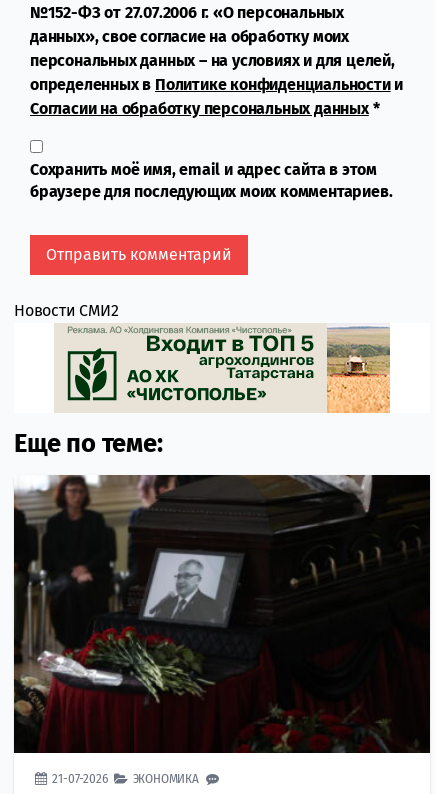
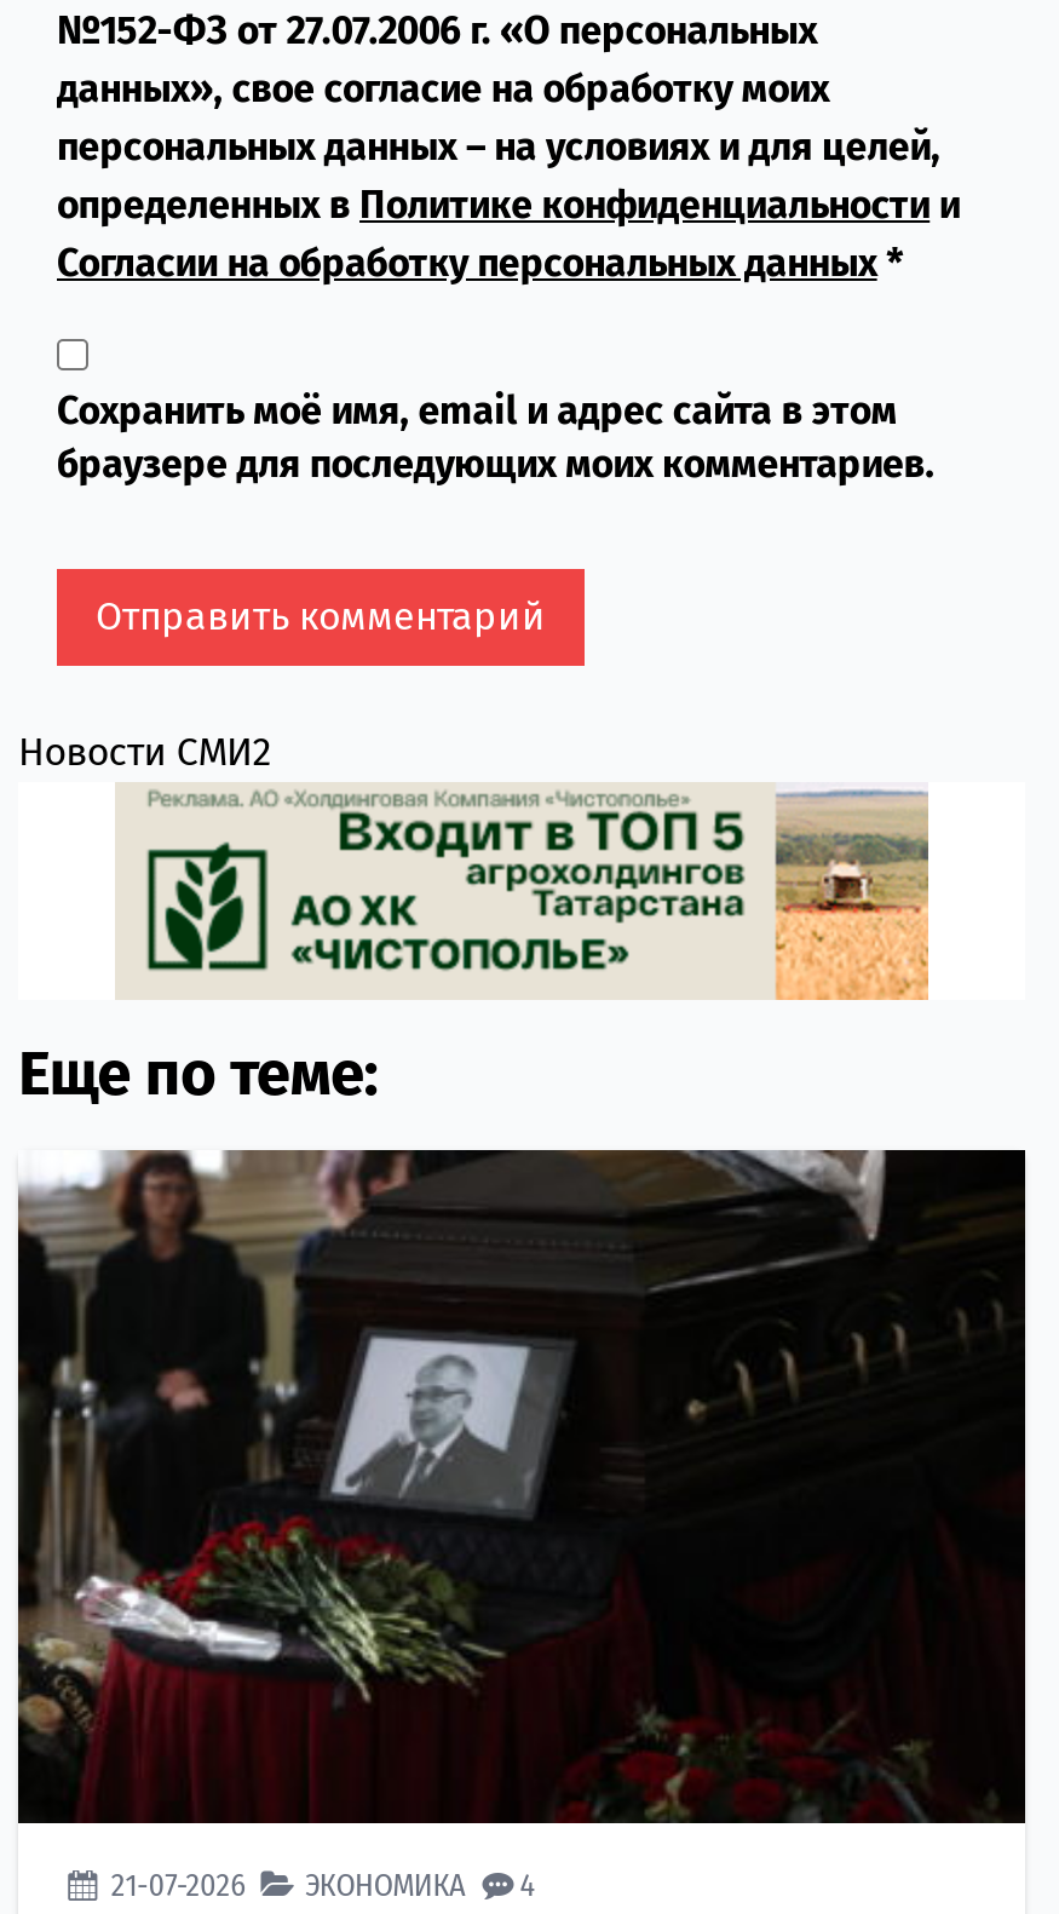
+ 4
